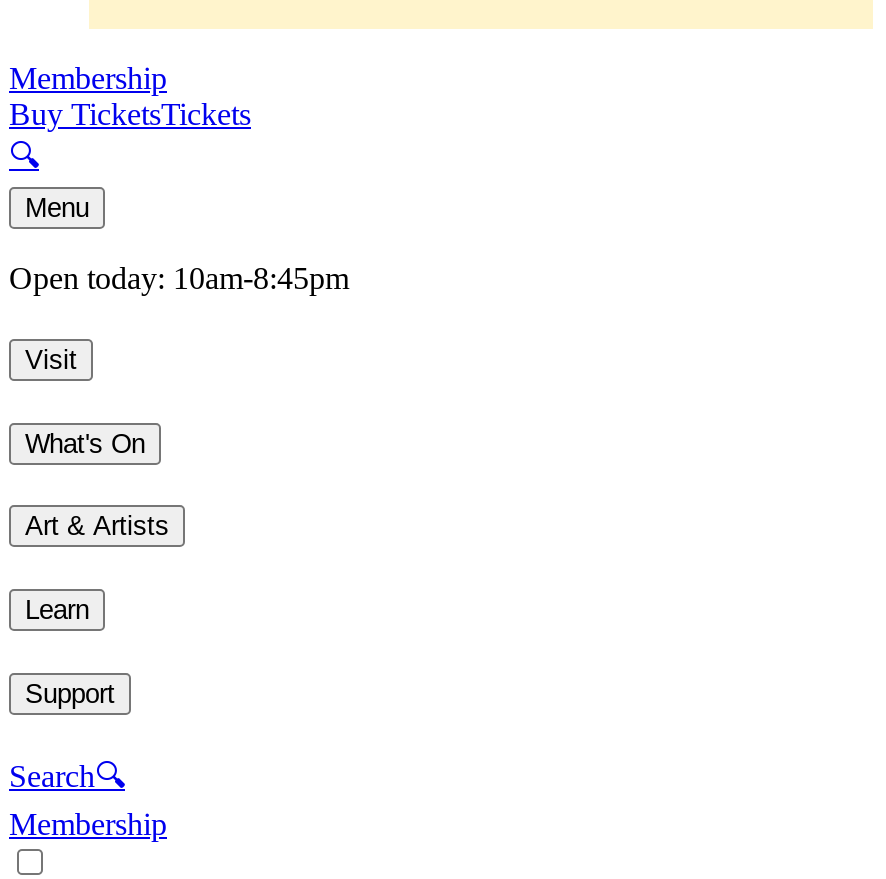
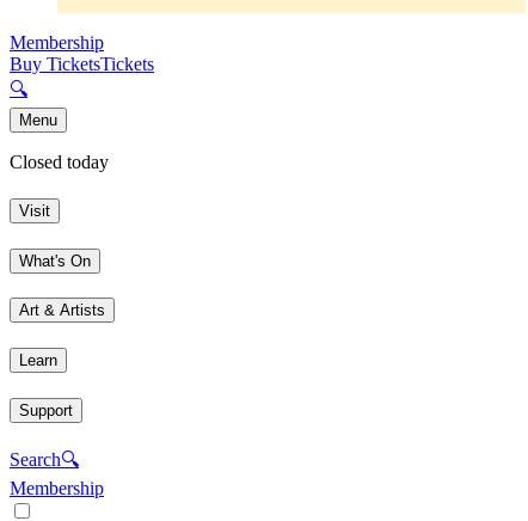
- Open today: 10am-8:45pm
+ Closed today
